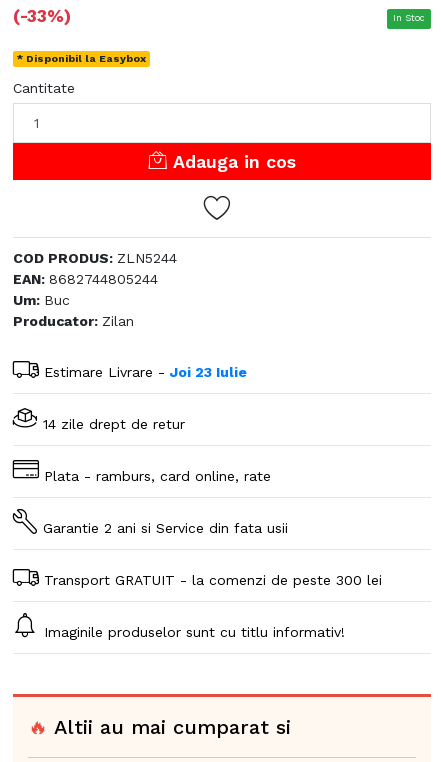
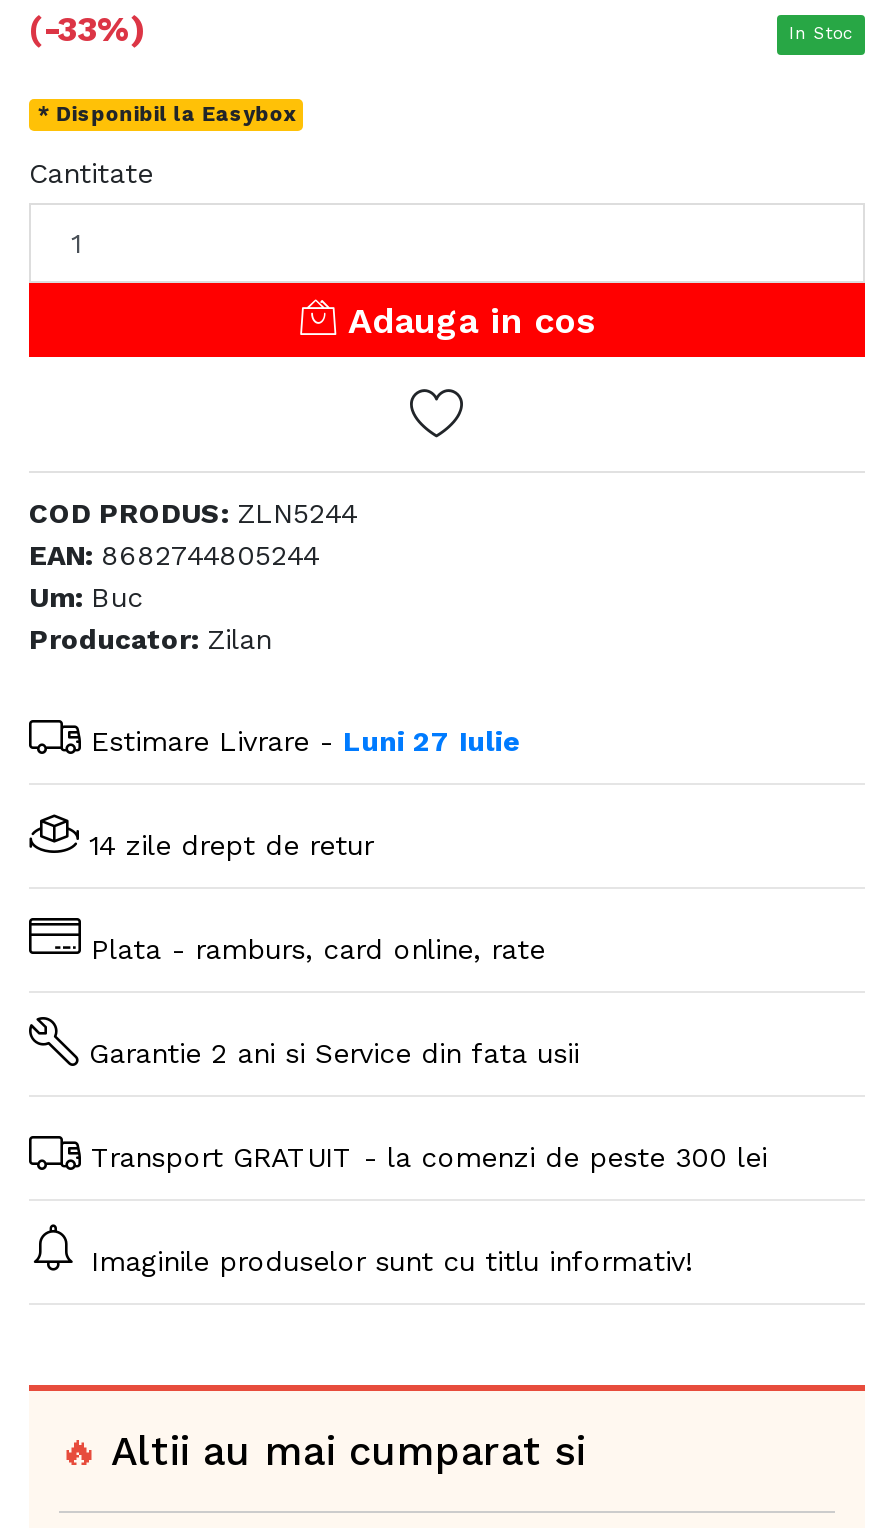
- Estimare Livrare - Joi 23 Iulie
+ Estimare Livrare - Luni 27 Iulie
